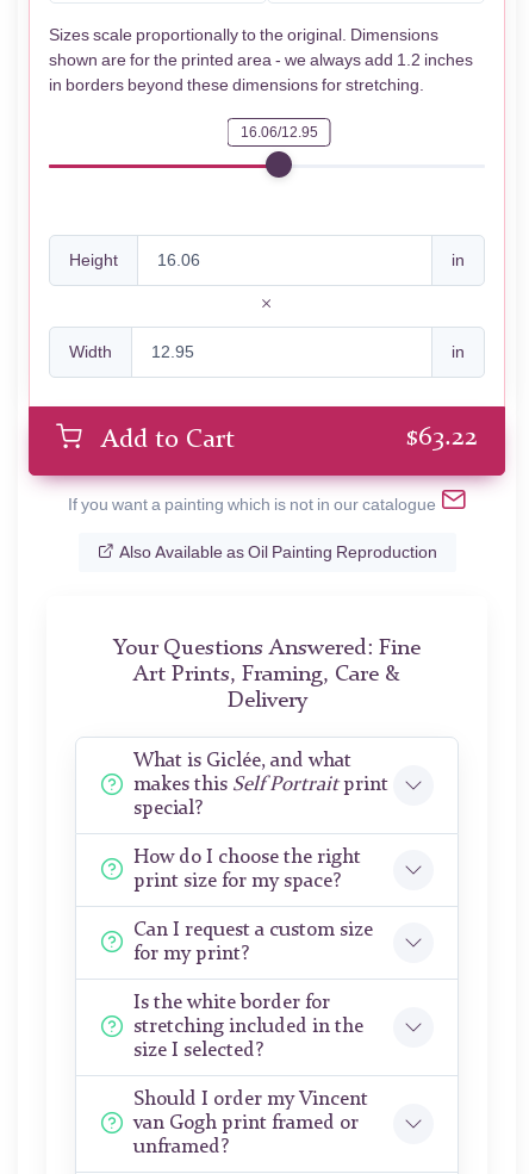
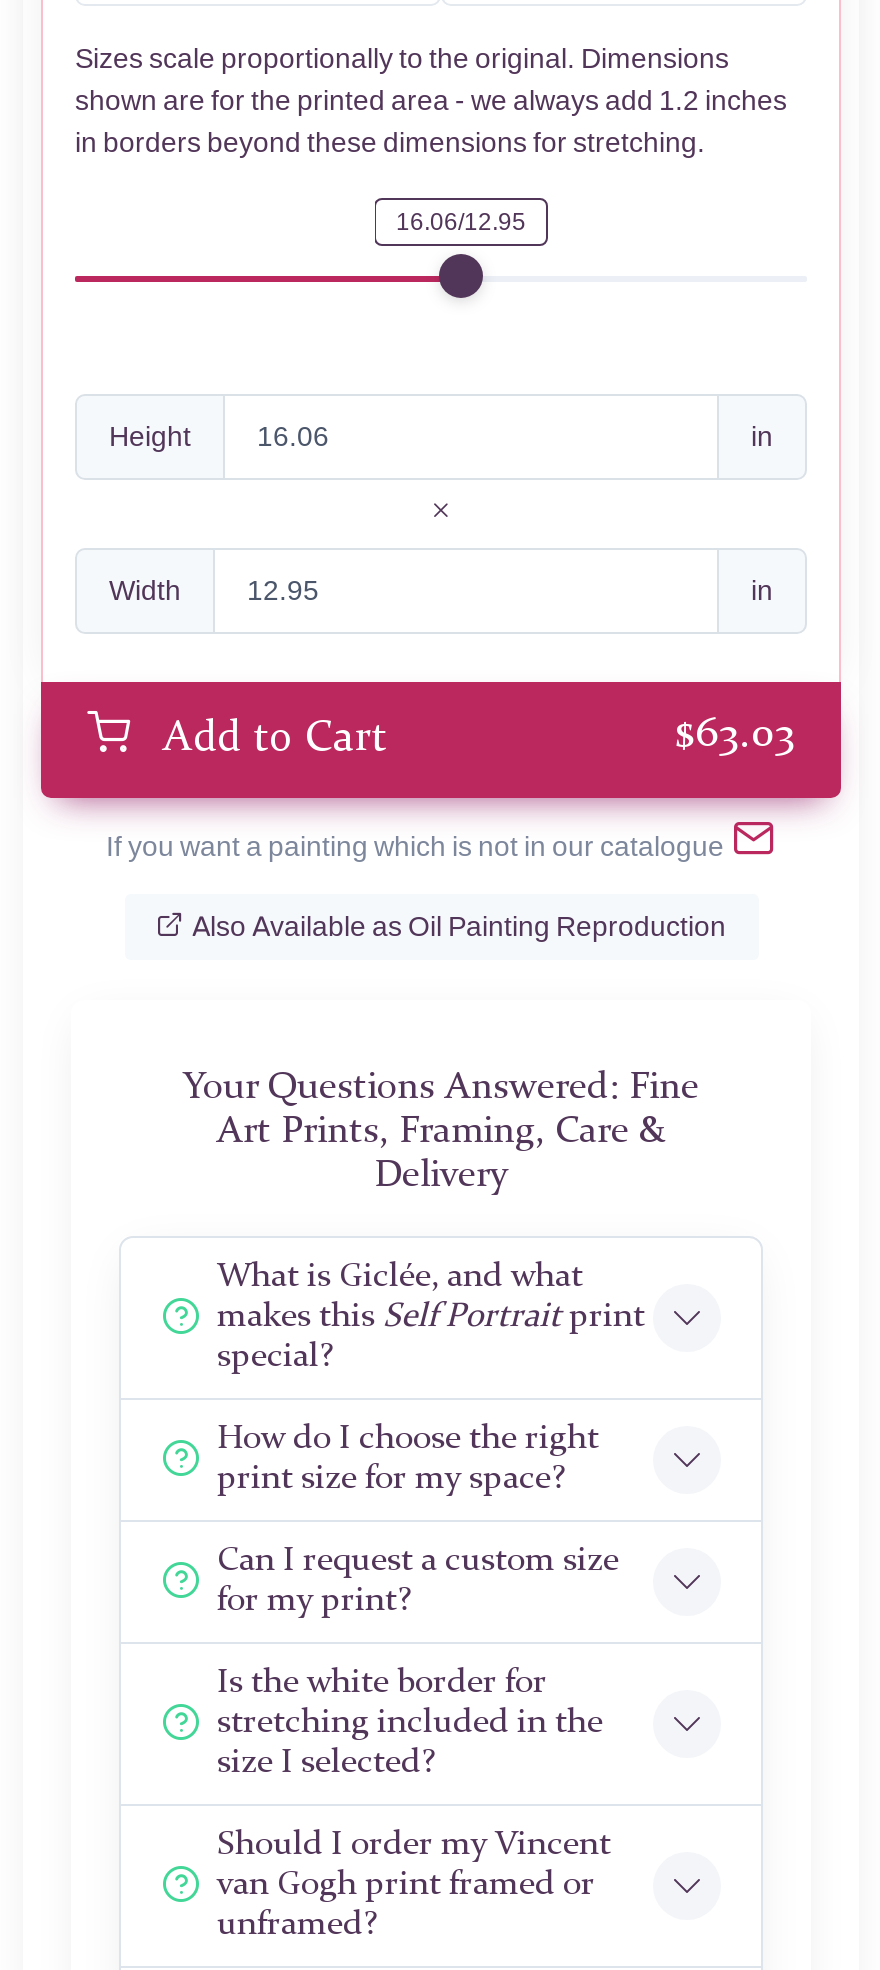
- $63.22
+ $63.03
